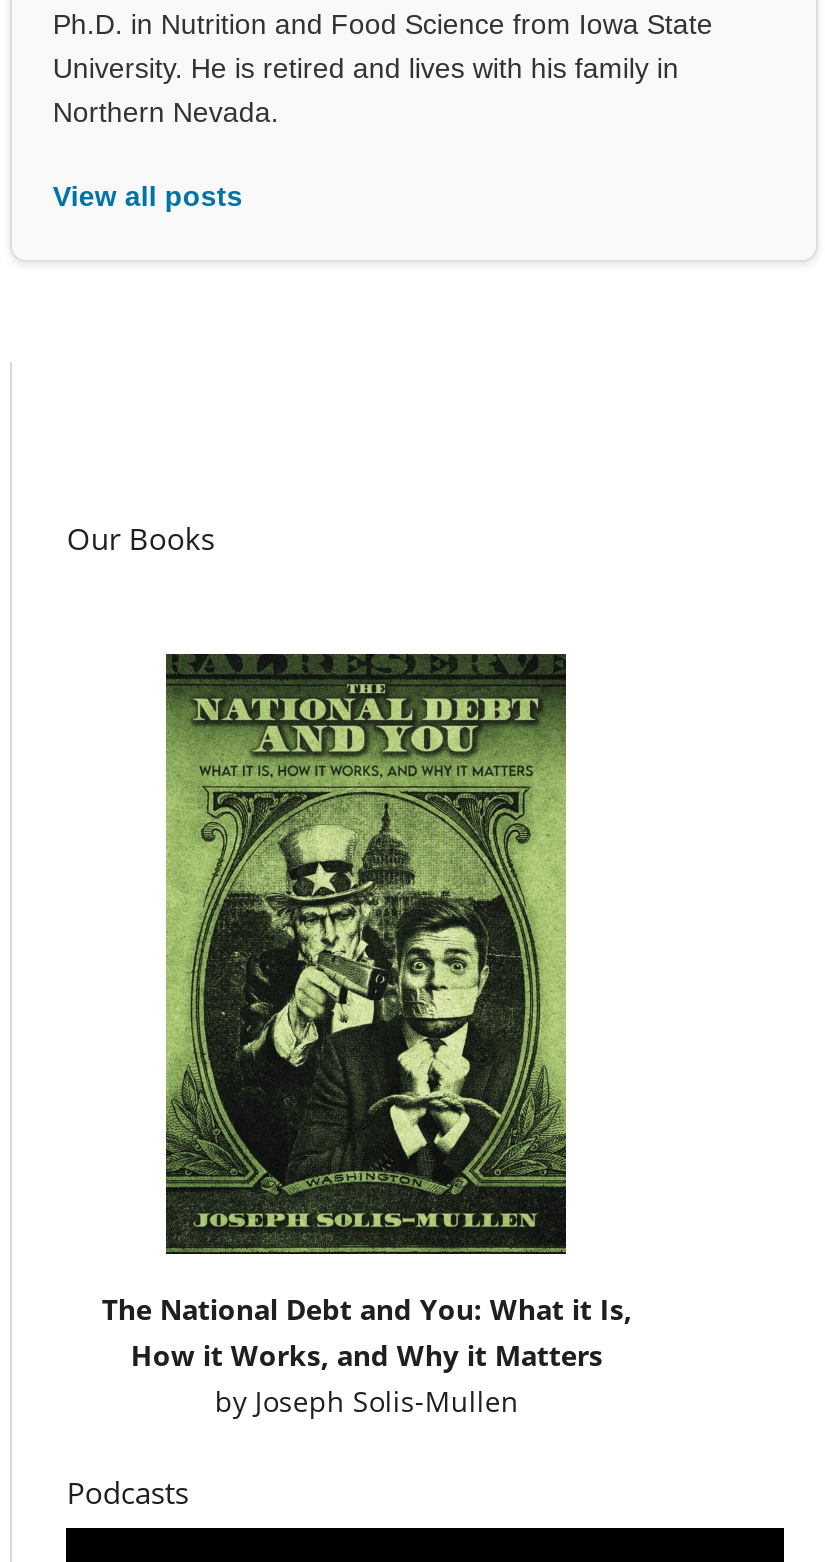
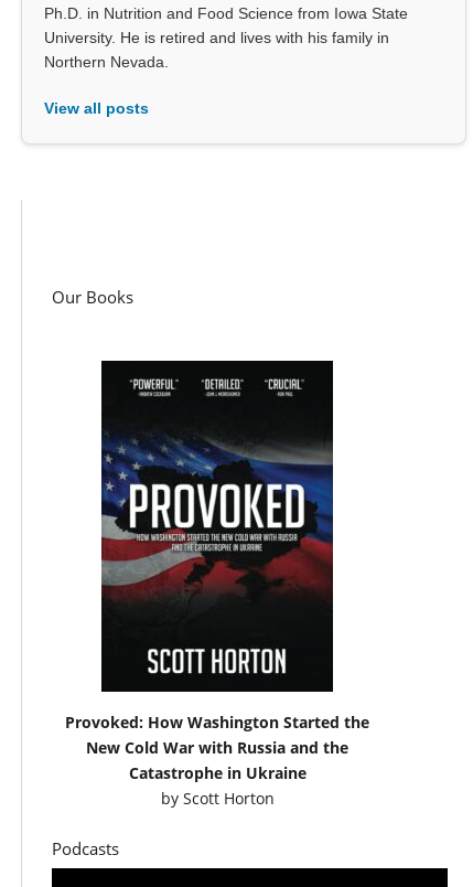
- [image]
- The National Debt and You: What it Is,
- How it Works, and Why it Matters
- by Joseph Solis-Mullen
+ [image]
+ Provoked: How Washington Started the
+ New Cold War with Russia and the
+ Catastrophe in Ukraine
+ by Scott Horton
